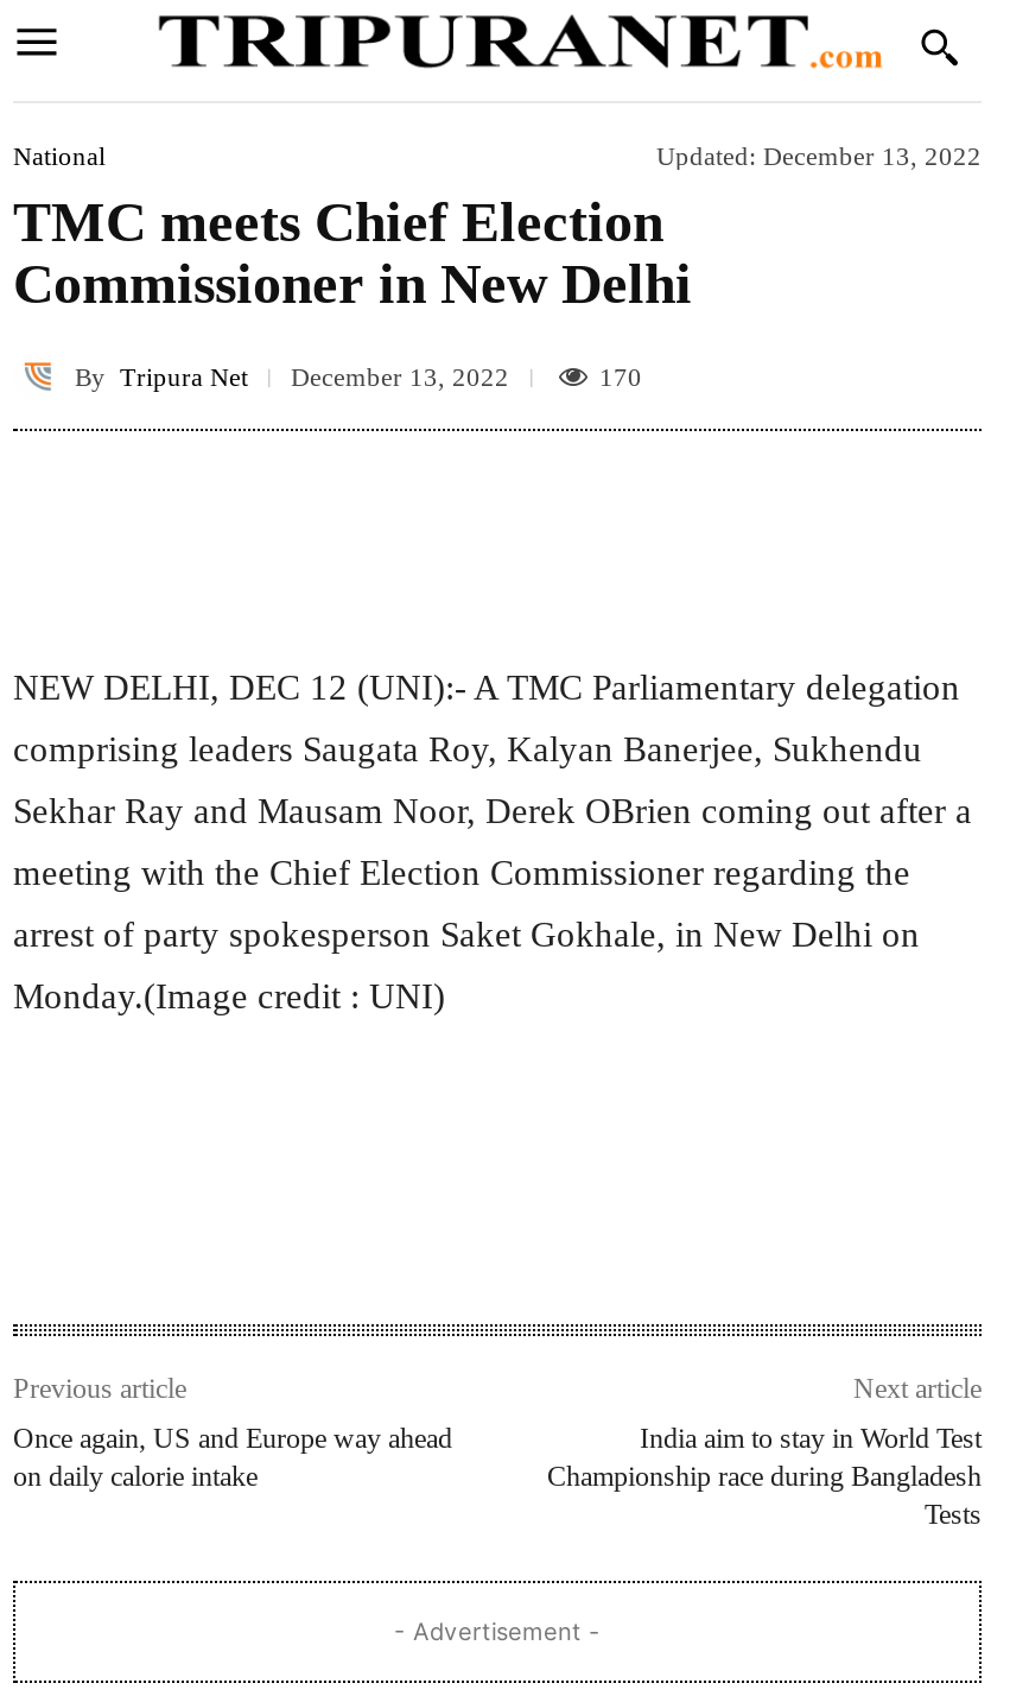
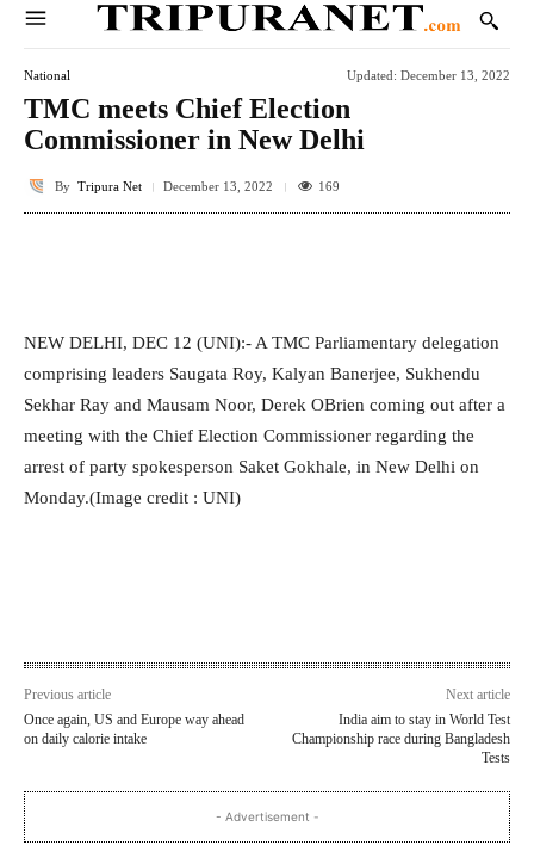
- 170
+ 169
